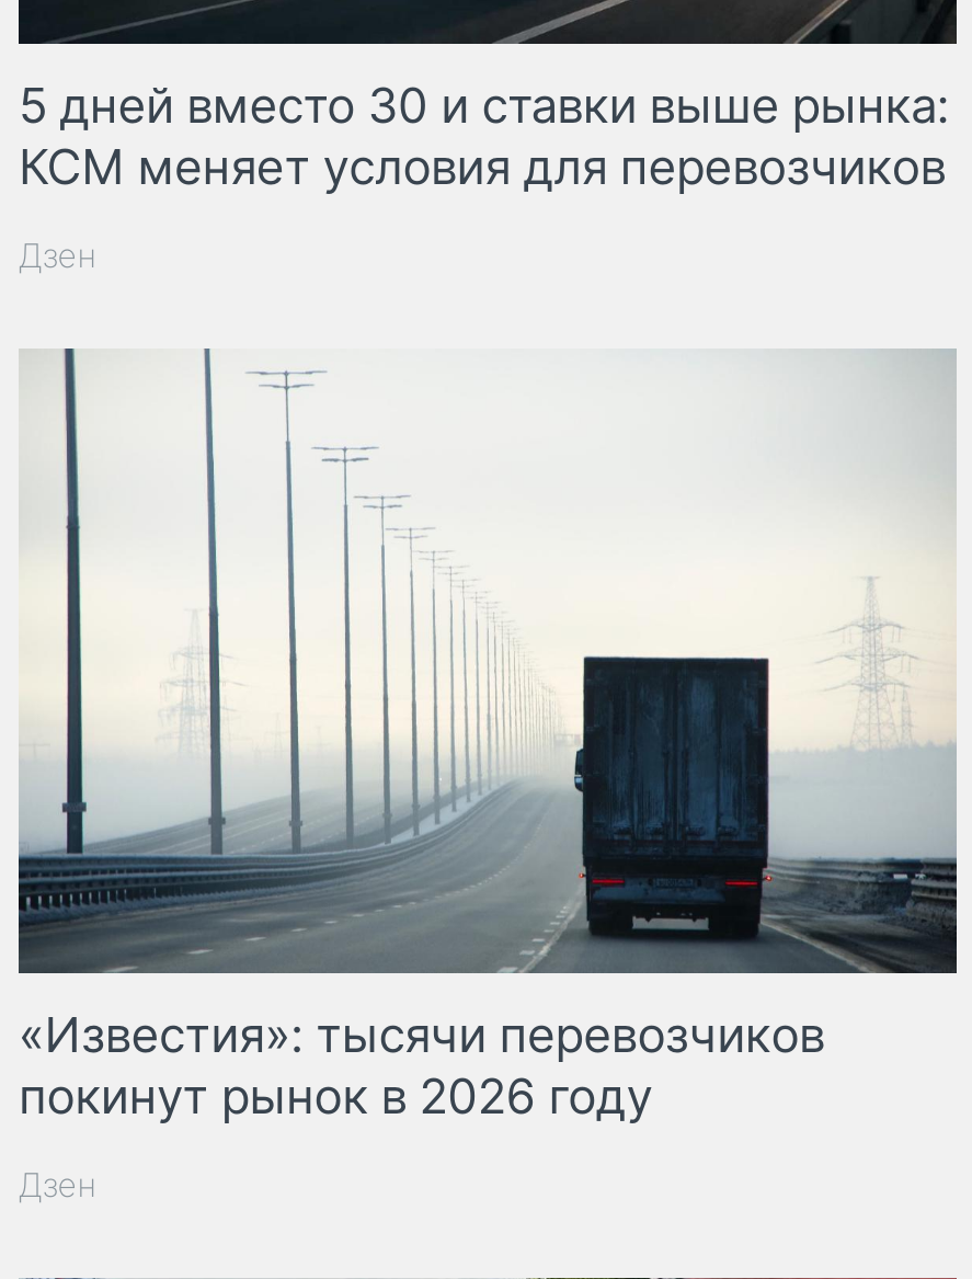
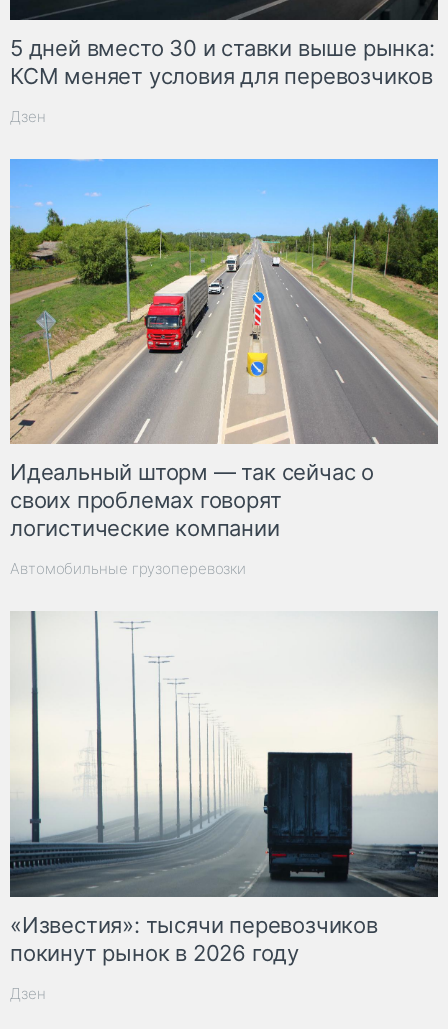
+ [image]
+ Идеальный шторм — так сейчас о
+ своих проблемах говорят
+ логистические компании
+ Автомобильные грузоперевозки
